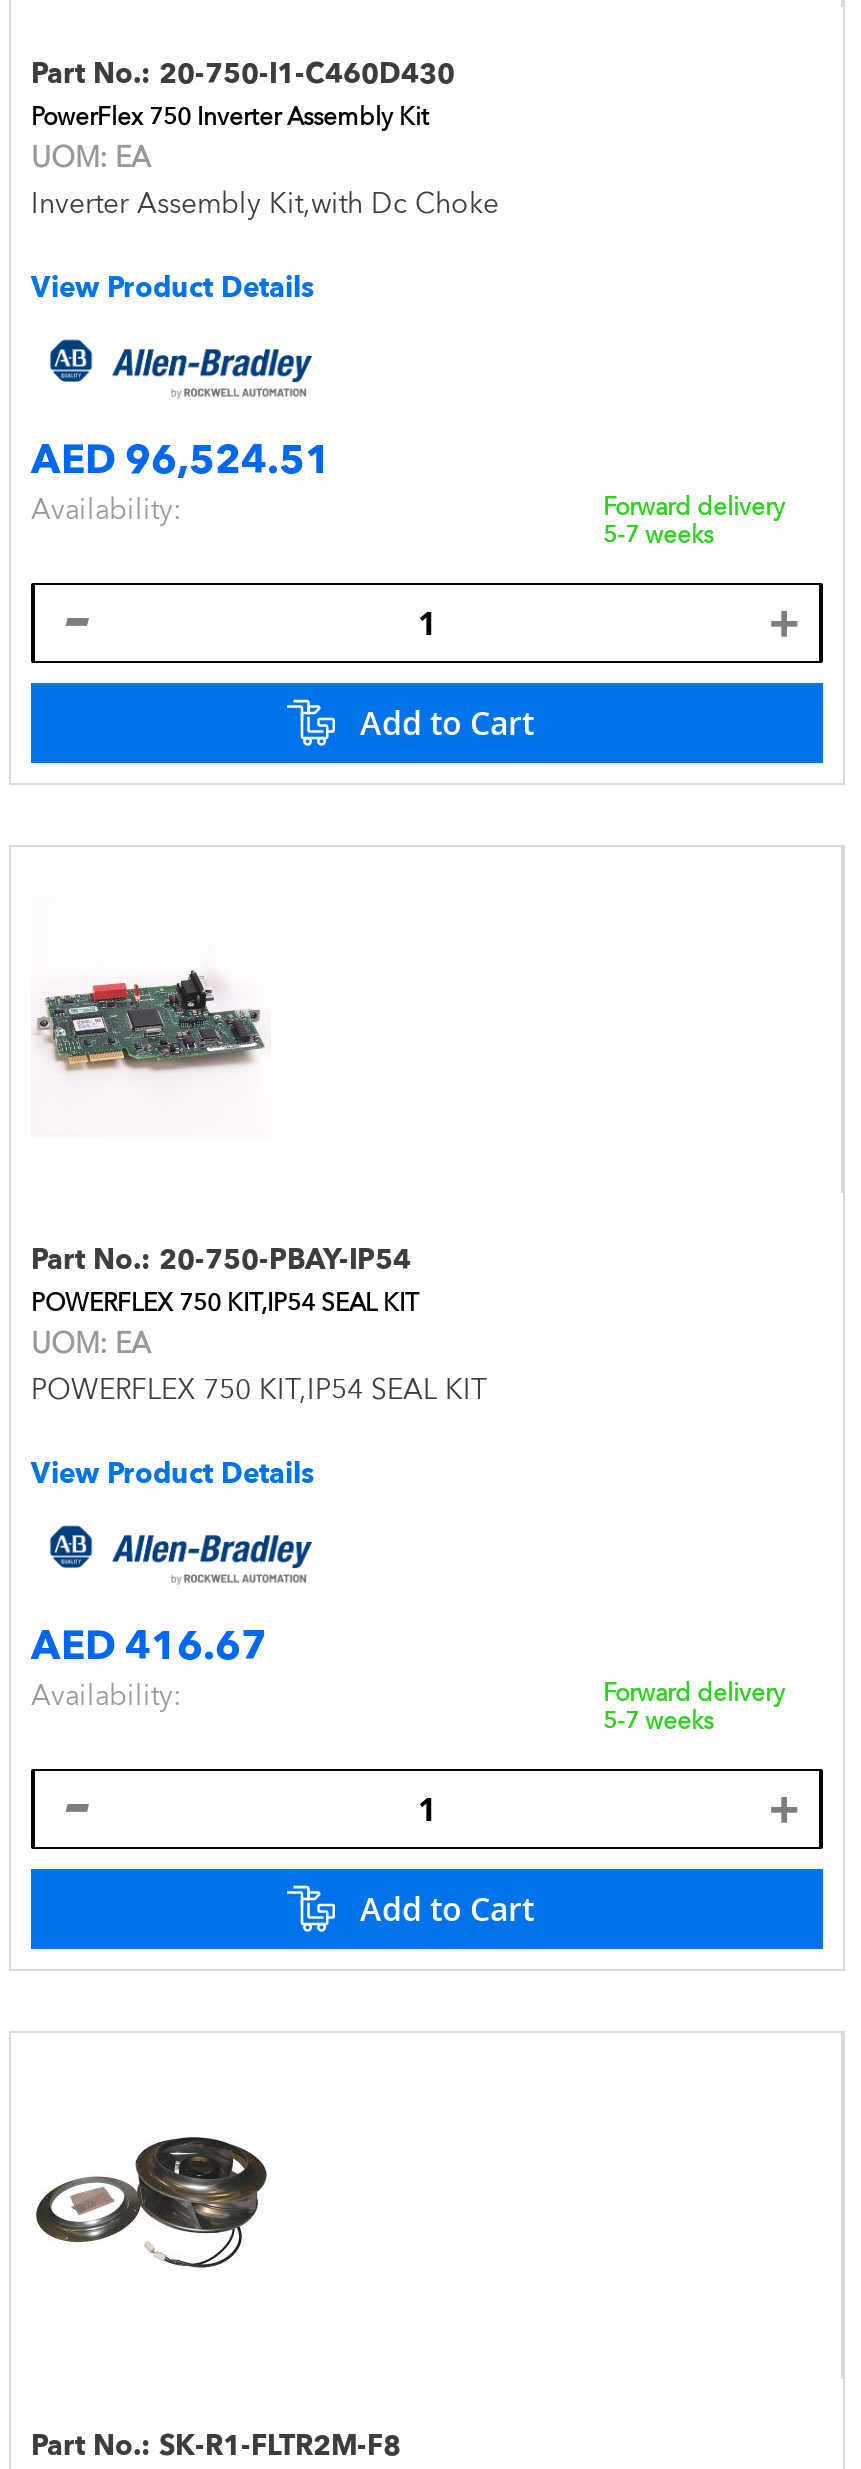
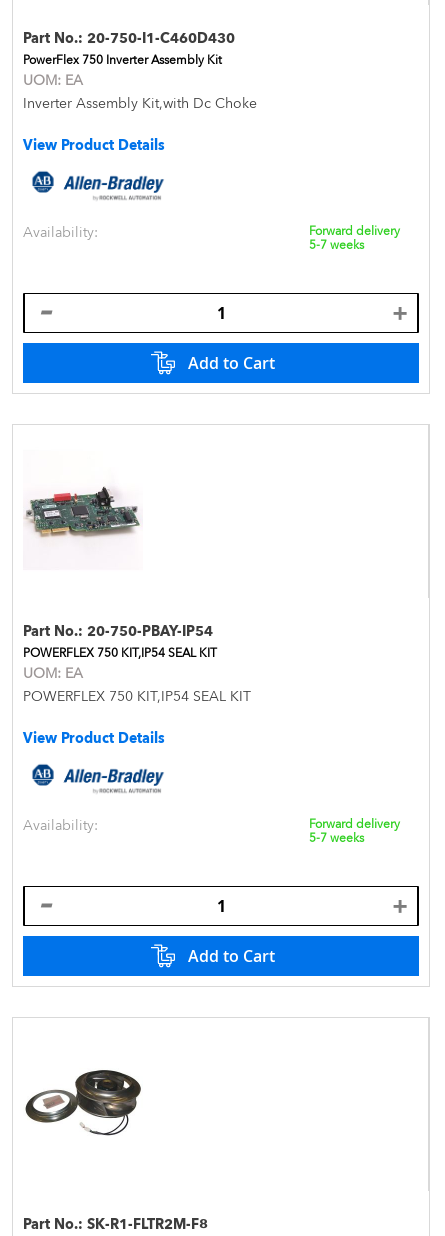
- AED 96,524.51

moved up: Availability: | Forward delivery | 5-7 weeks

- AED 416.67

moved up: Availability: | Forward delivery | 5-7 weeks
